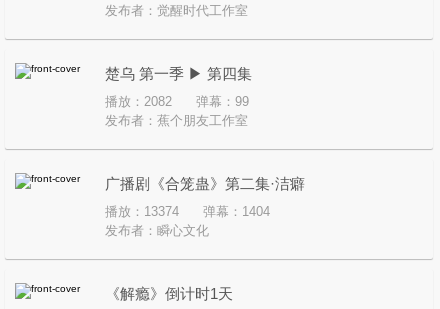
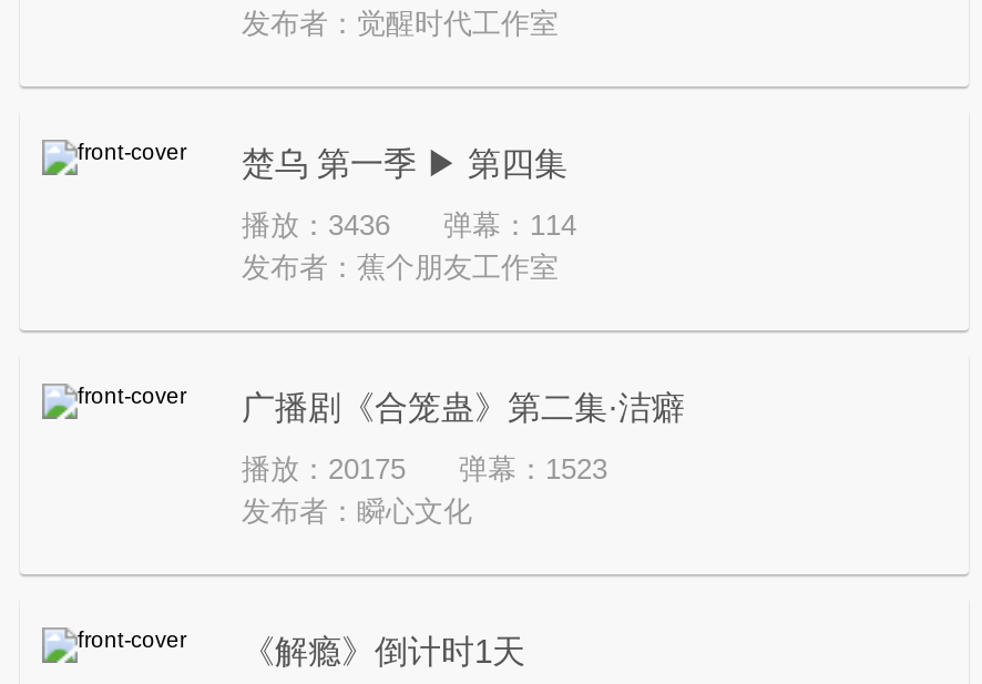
- 播放：2082
+ 播放：3436

- 弹幕：99
+ 弹幕：114

- 播放：13374
+ 播放：20175

- 弹幕：1404
+ 弹幕：1523
